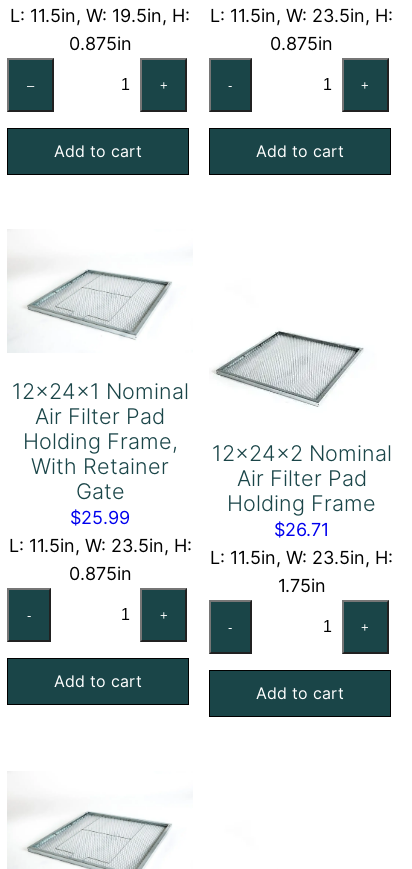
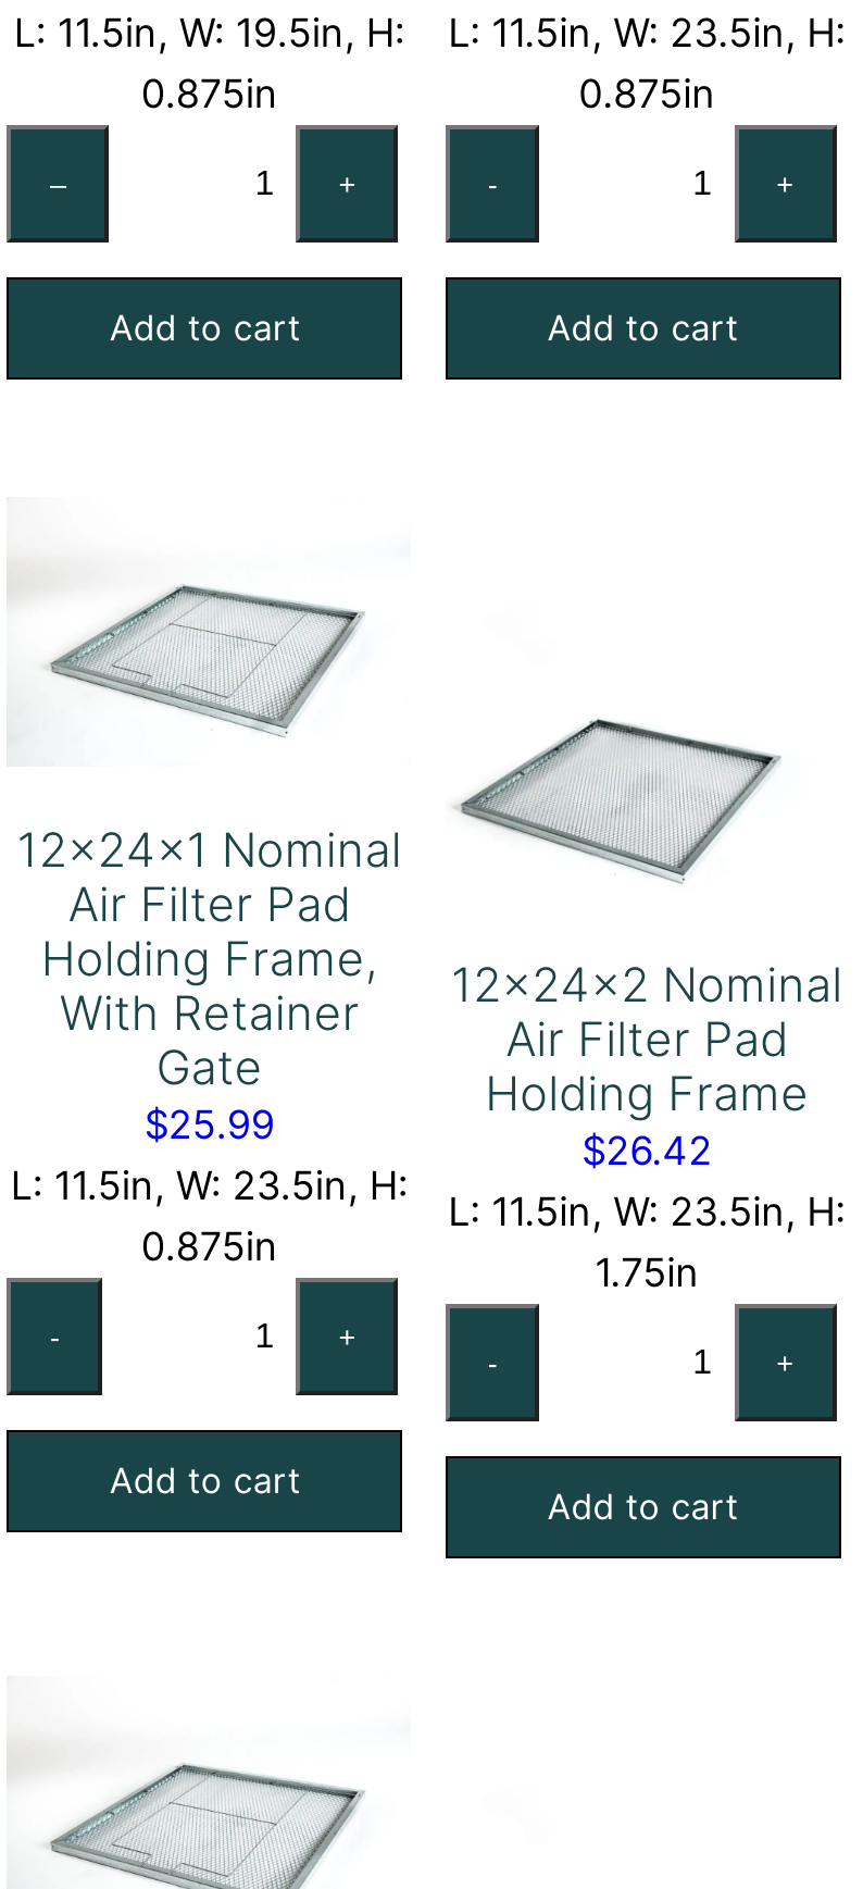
- $26.71
+ $26.42
